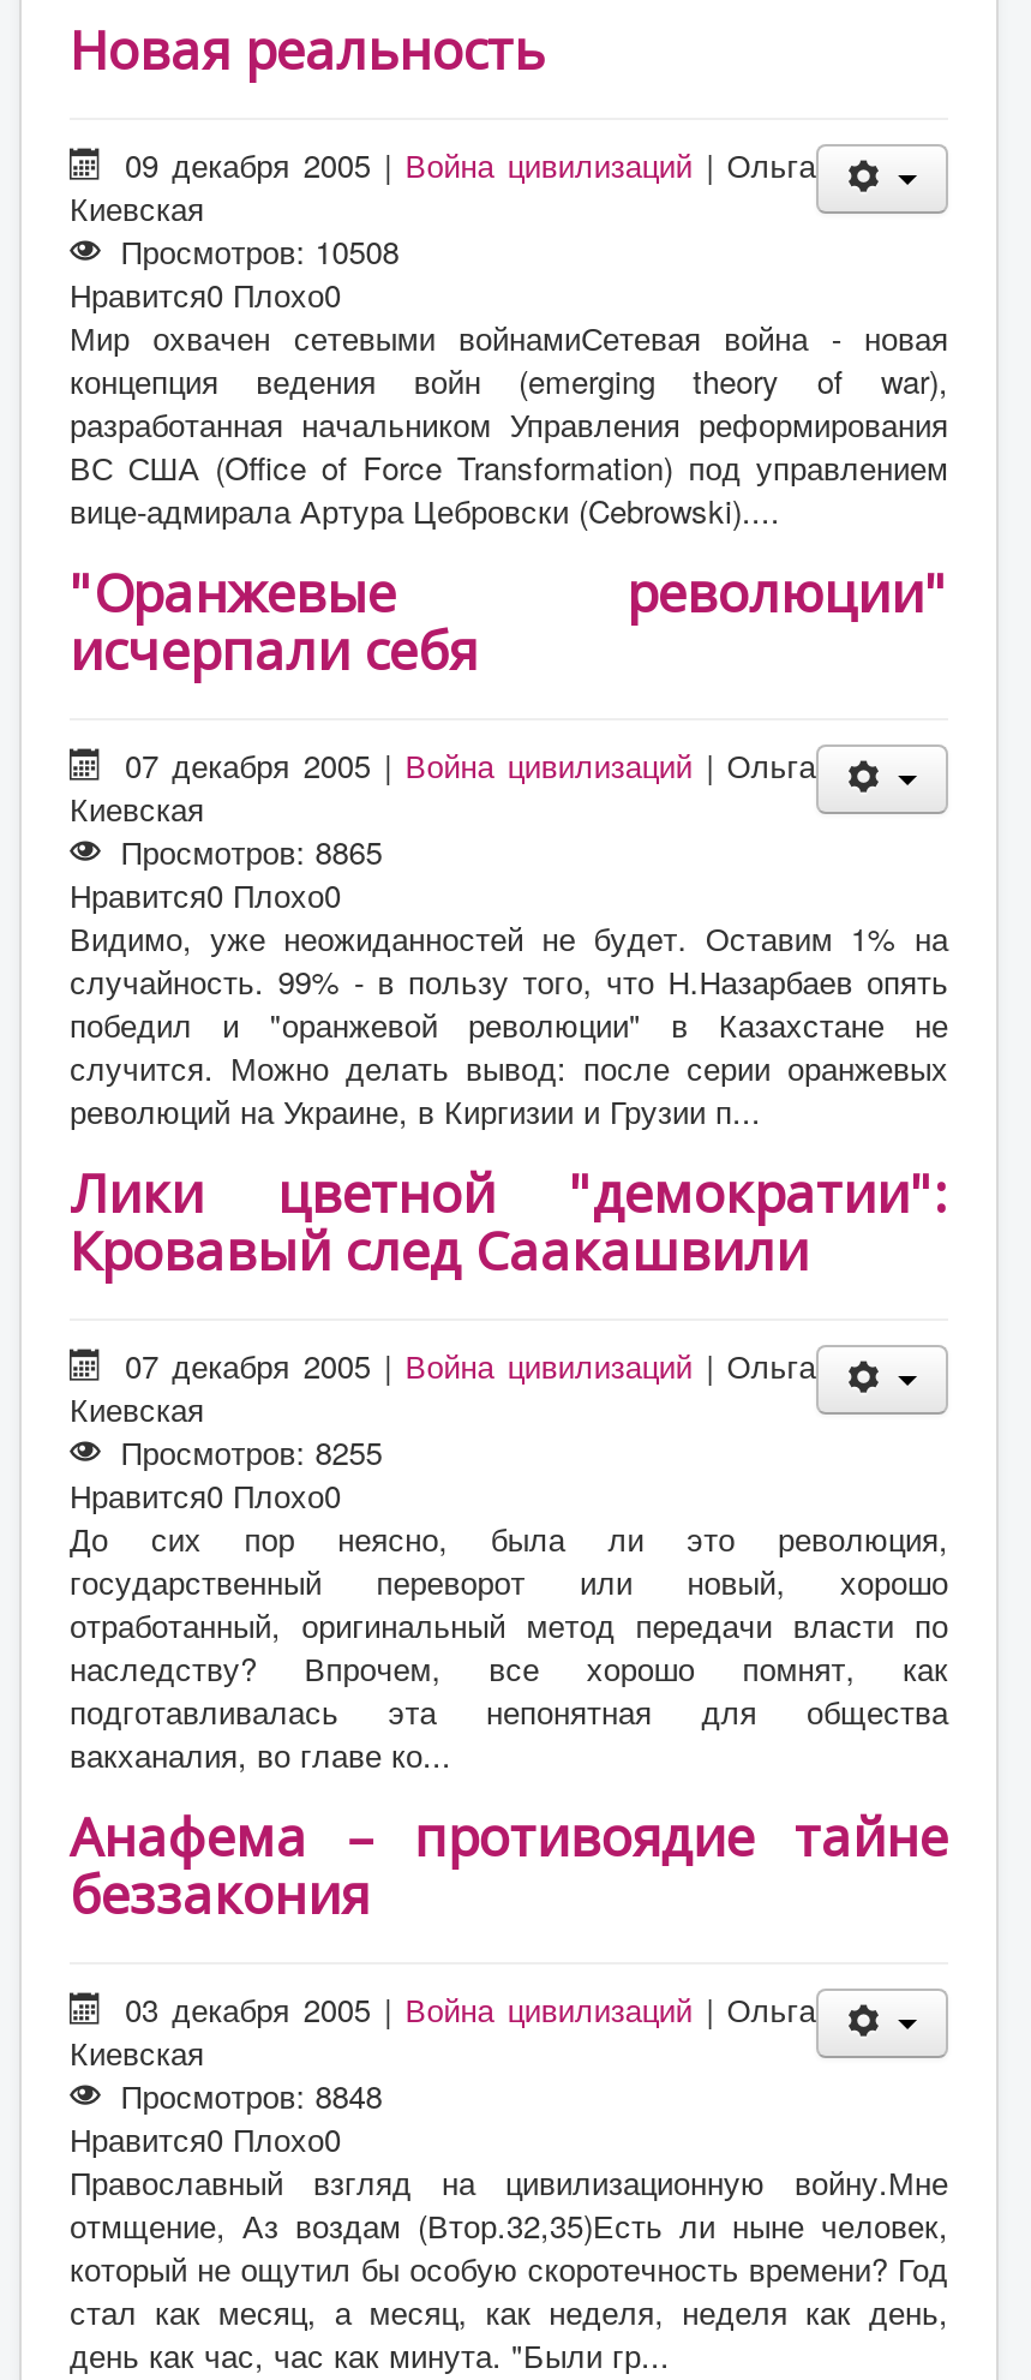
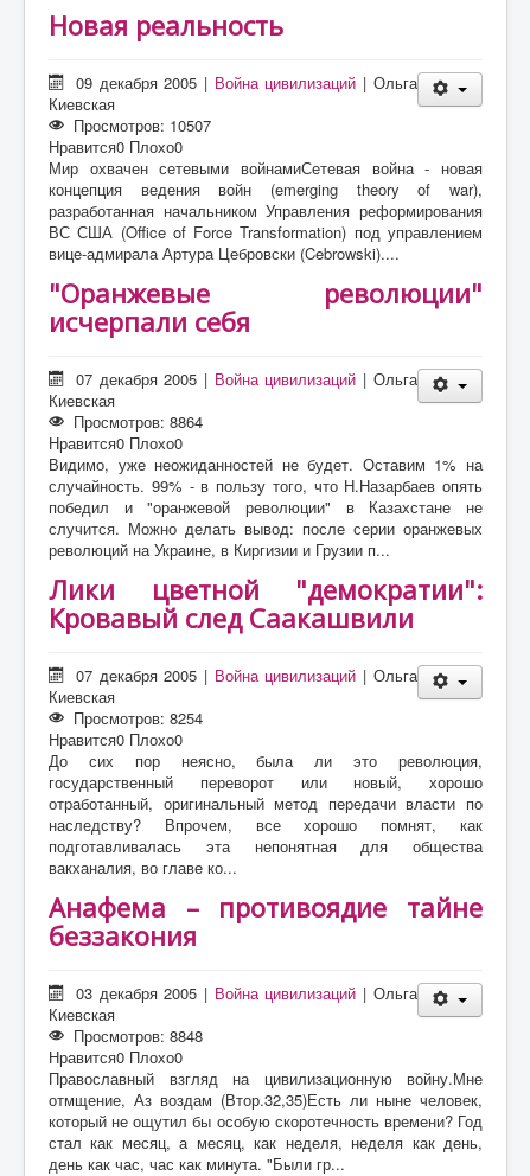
- Просмотров: 10508
+ Просмотров: 10507

- Просмотров: 8865
+ Просмотров: 8864

- Просмотров: 8255
+ Просмотров: 8254
